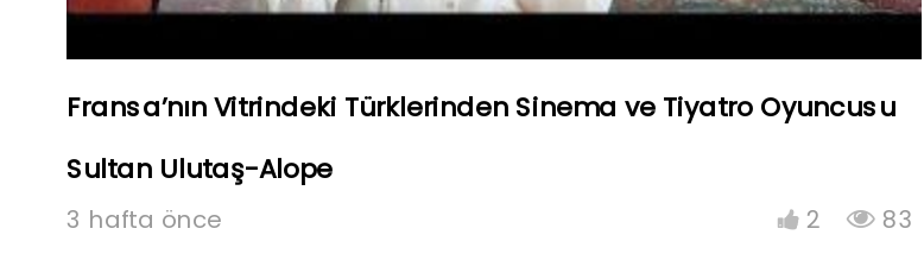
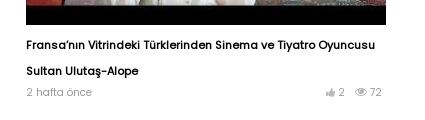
- 3 hafta önce
+ 2 hafta önce

- 2 83
+ 2 72
